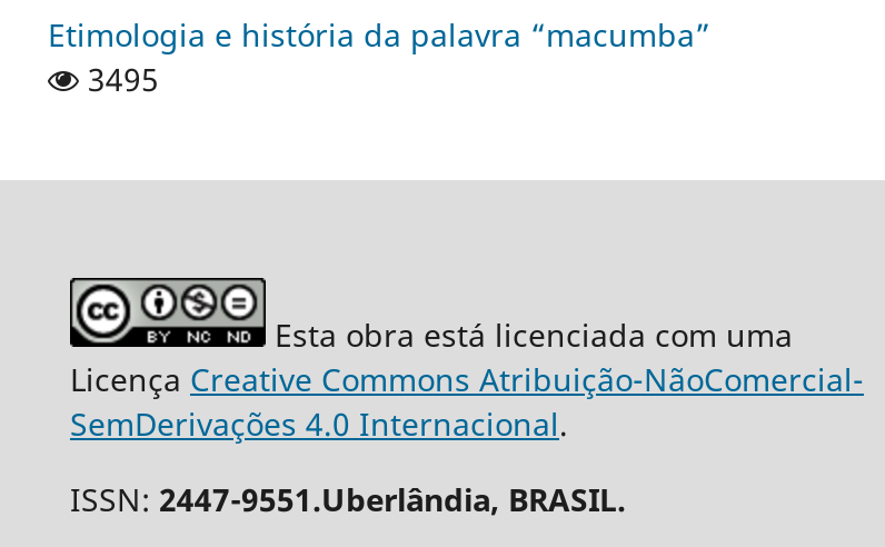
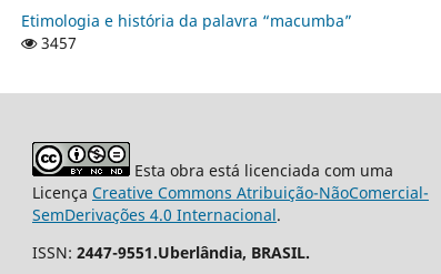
- 3495
+ 3457
